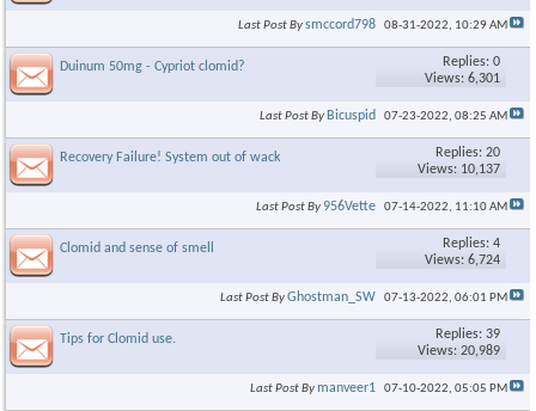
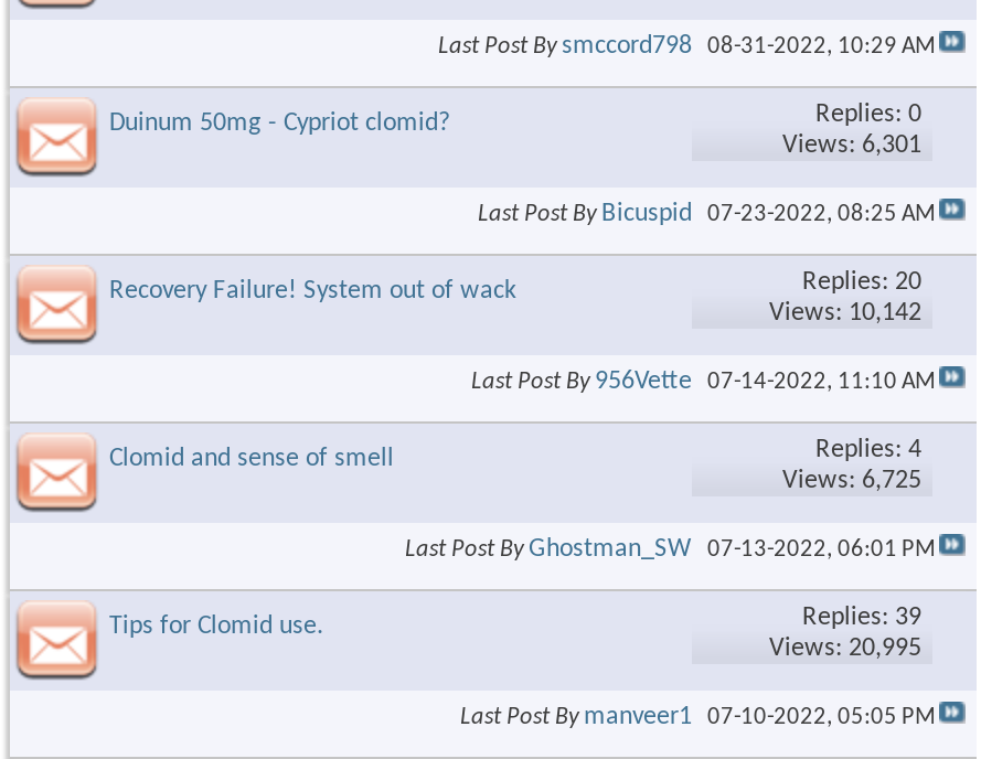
- Views: 10,137
+ Views: 10,142

- Views: 6,724
+ Views: 6,725

- Views: 20,989
+ Views: 20,995
